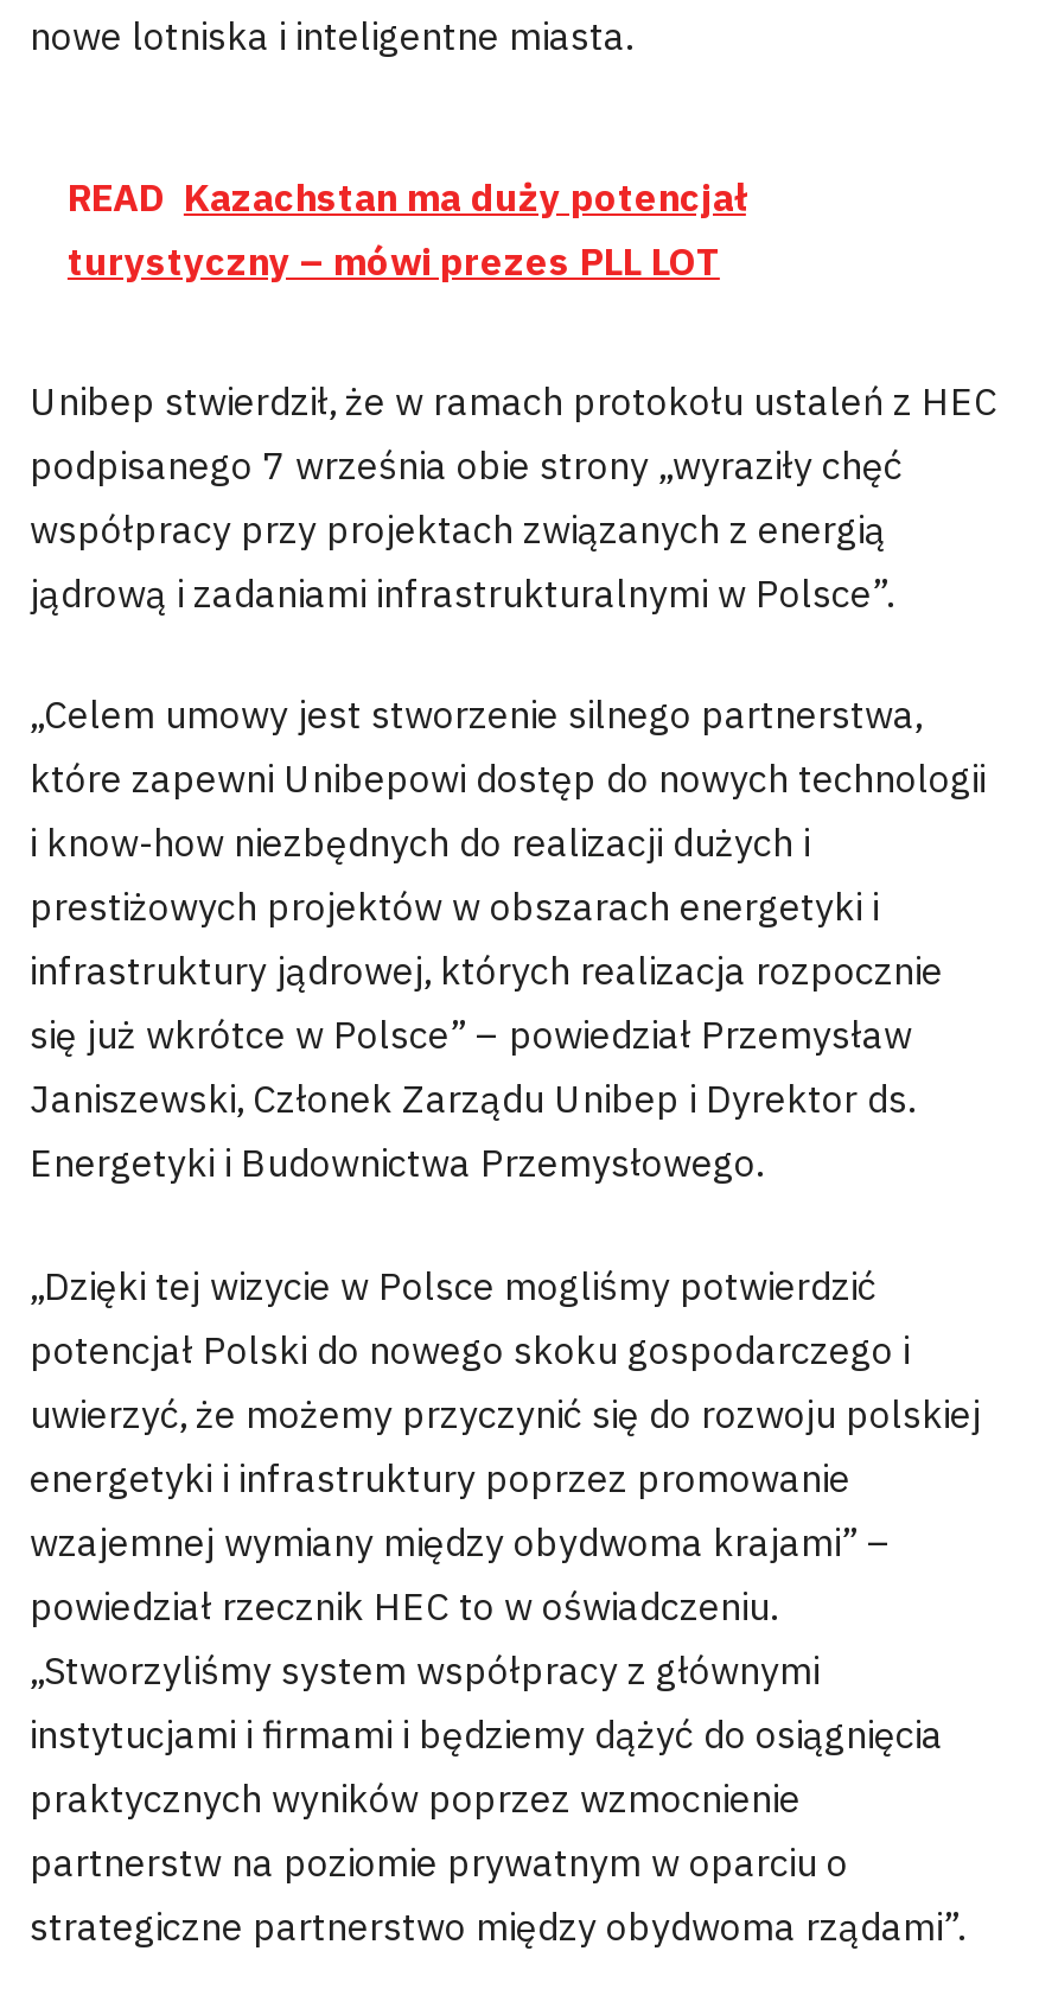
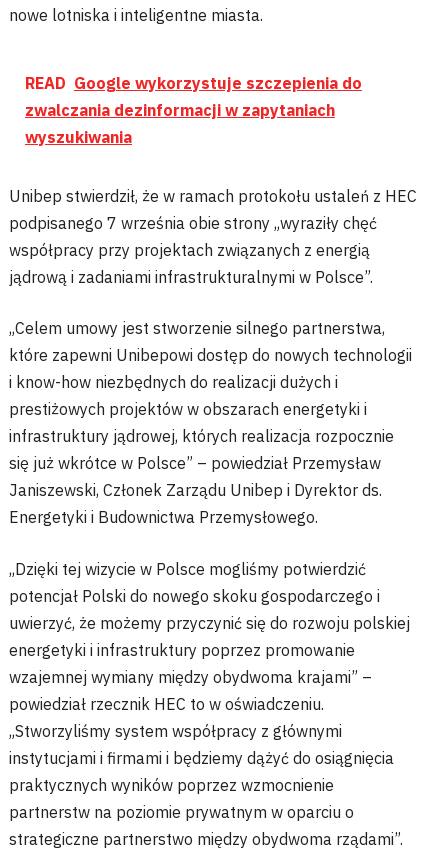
- READ Kazachstan ma duży potencjał
- turystyczny – mówi prezes PLL LOT
+ READ Google wykorzystuje szczepienia do
+ zwalczania dezinformacji w zapytaniach
+ wyszukiwania
